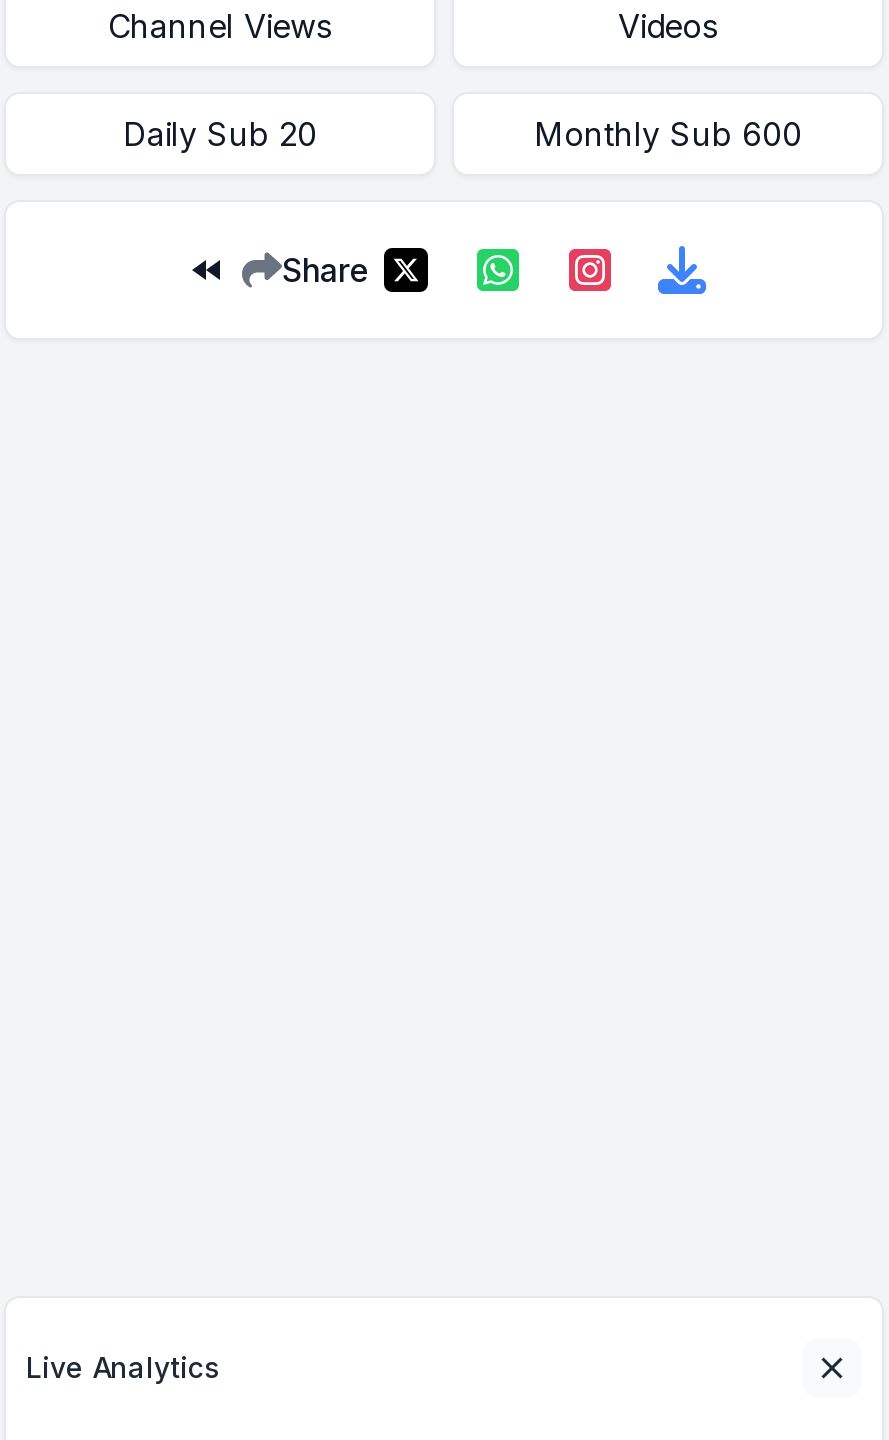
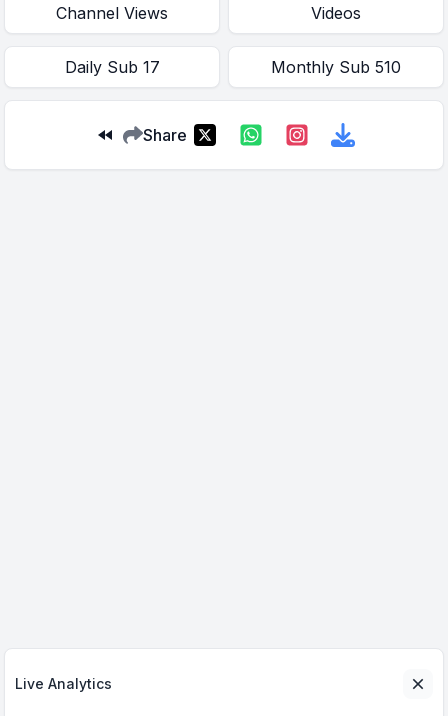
- Daily Sub 20
+ Daily Sub 17

- Monthly Sub 600
+ Monthly Sub 510
